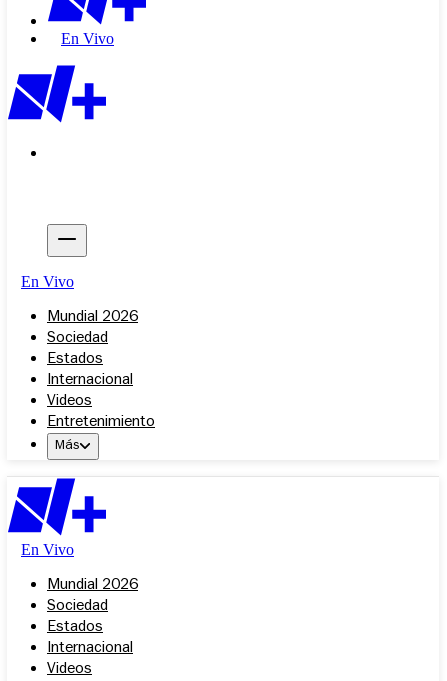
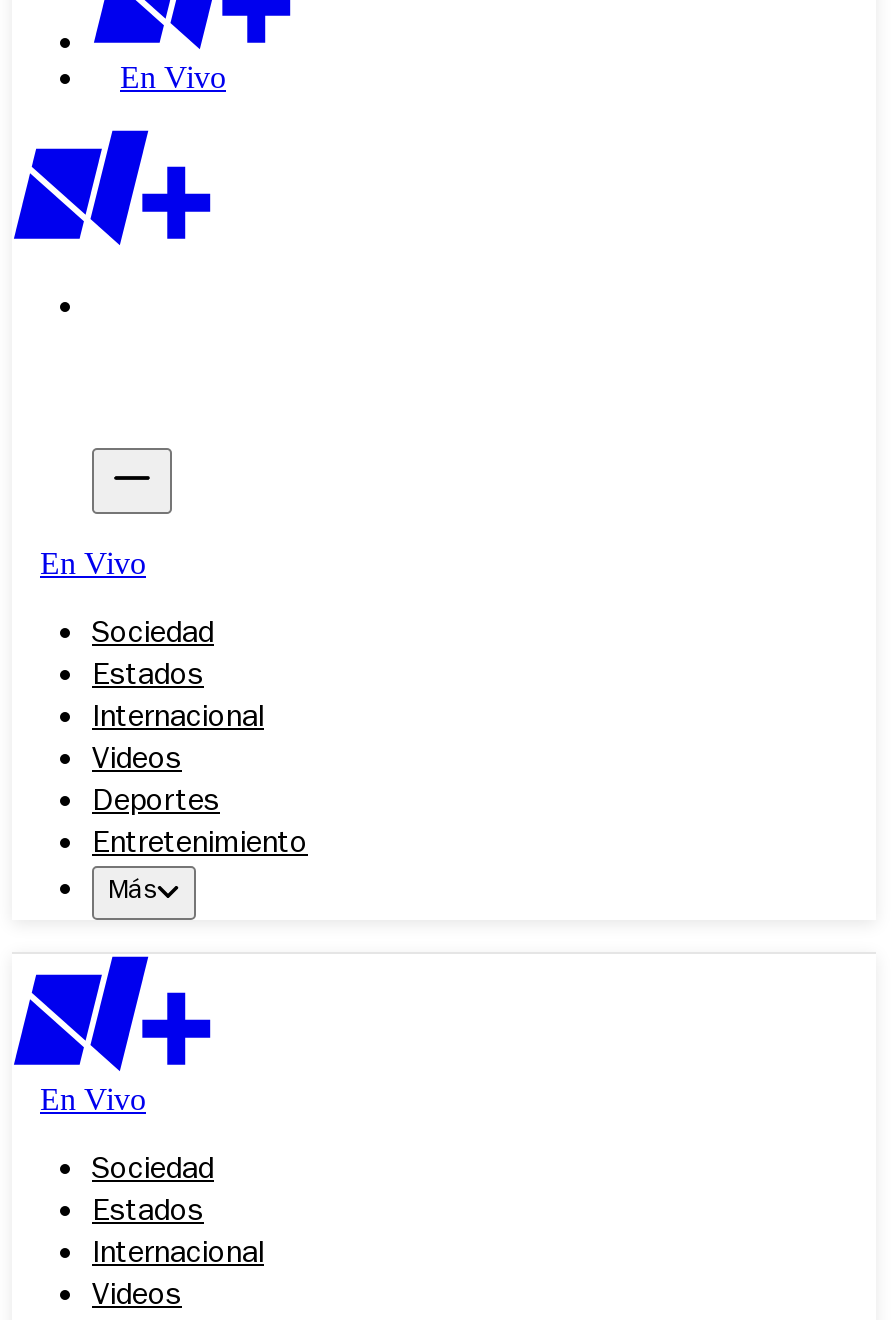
- Mundial 2026

+ Deportes

- Mundial 2026
